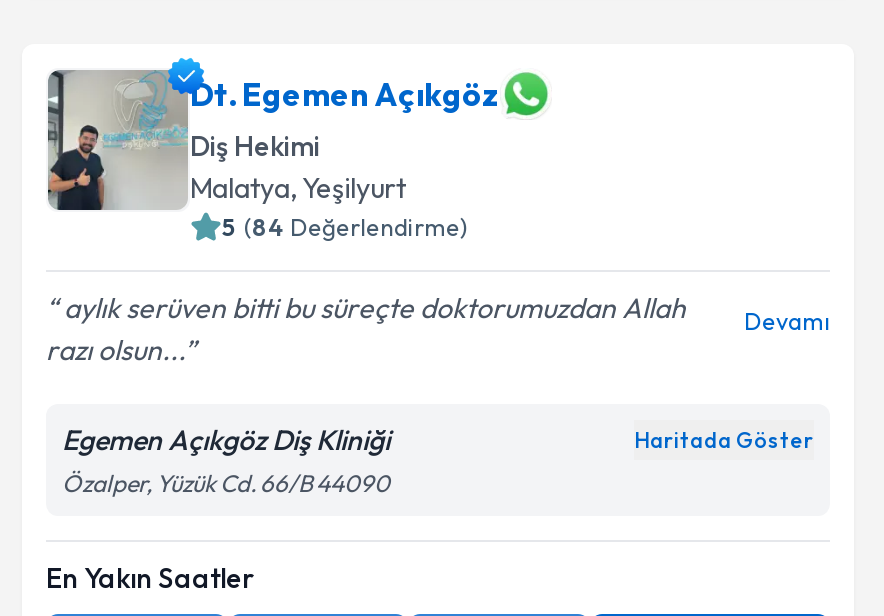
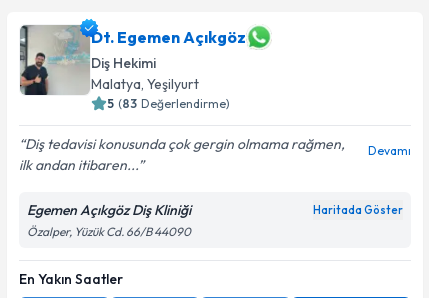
- 5 (84 Değerlendirme)
+ 5 (83 Değerlendirme)

- aylık serüven bitti bu süreçte doktorumuzdan Allah
- razı olsun...
+ Diş tedavisi konusunda çok gergin olmama rağmen,
+ ilk andan itibaren...
